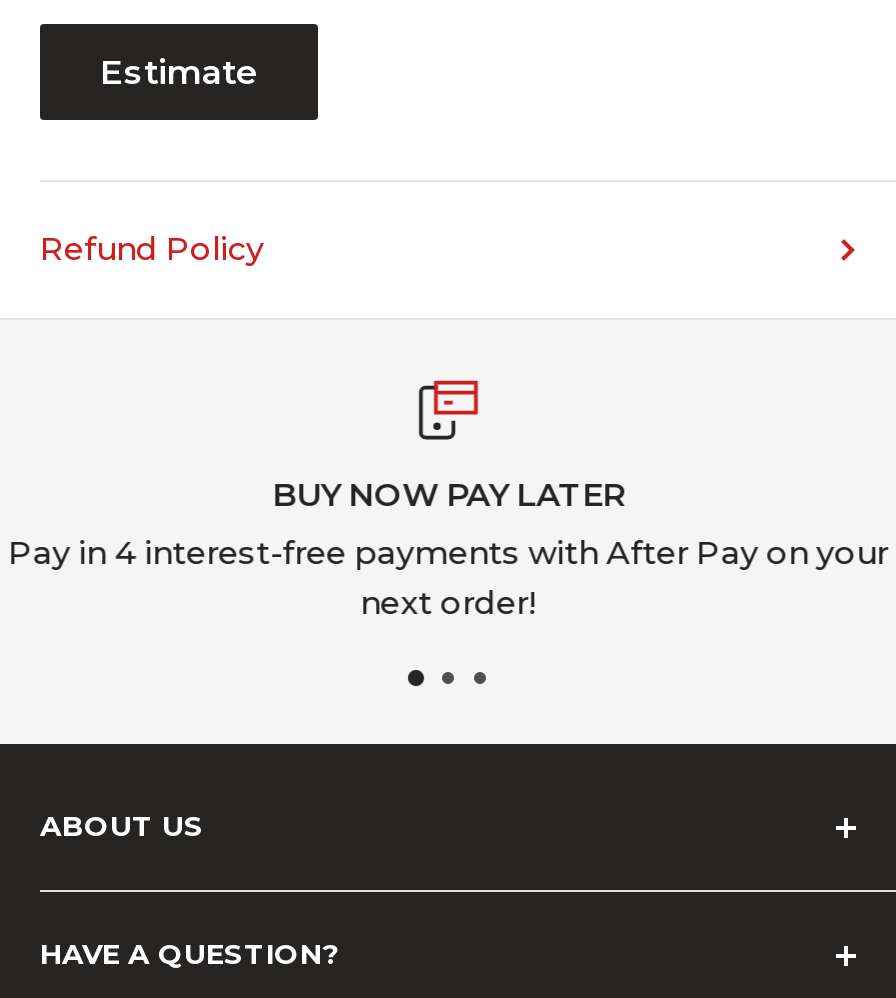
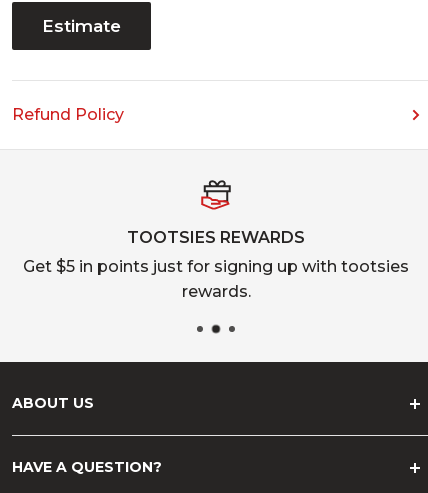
- [image]
- BUY NOW PAY LATER
+ [image]
+ TOOTSIES REWARDS

- Pay in 4 interest-free payments with After Pay on your
- next order!
+ Get $5 in points just for signing up with tootsies
+ rewards.
